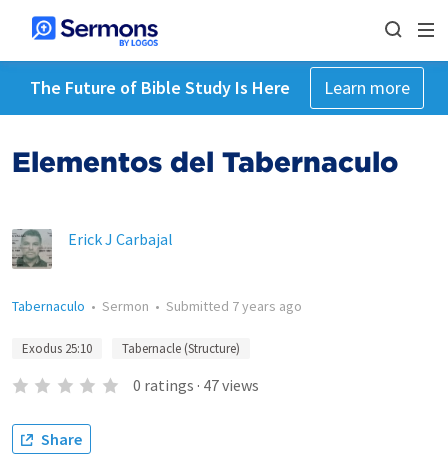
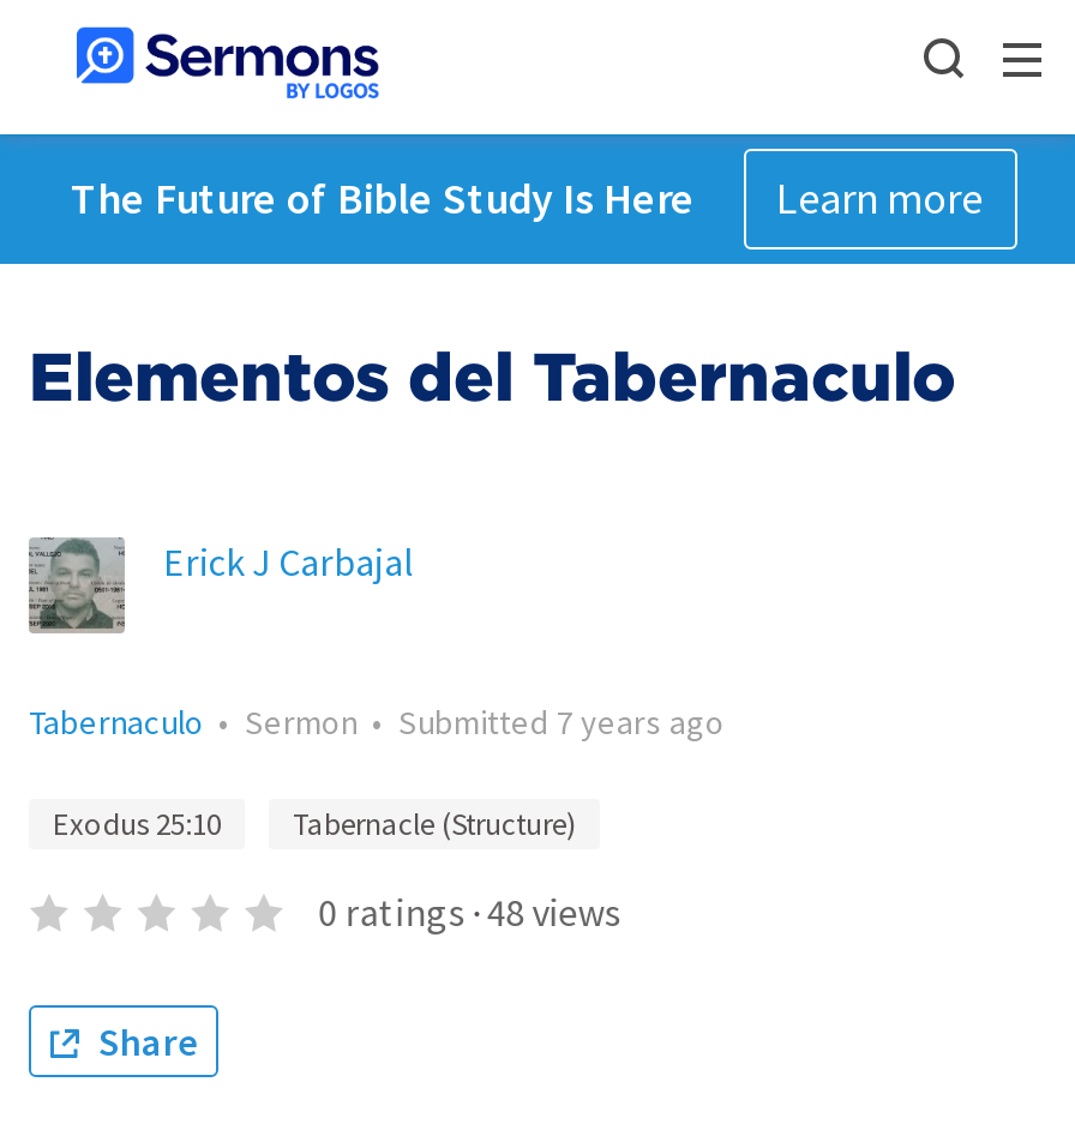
- 0 ratings · 47 views
+ 0 ratings · 48 views
